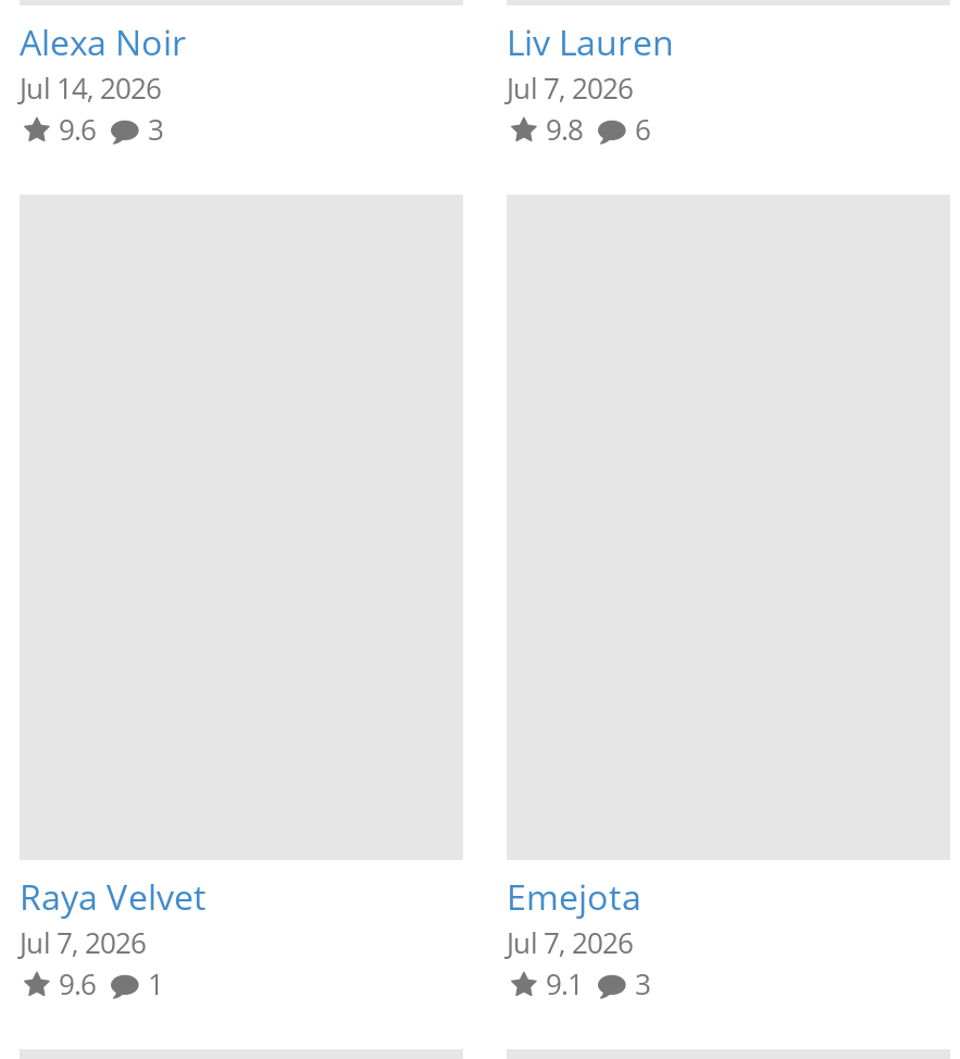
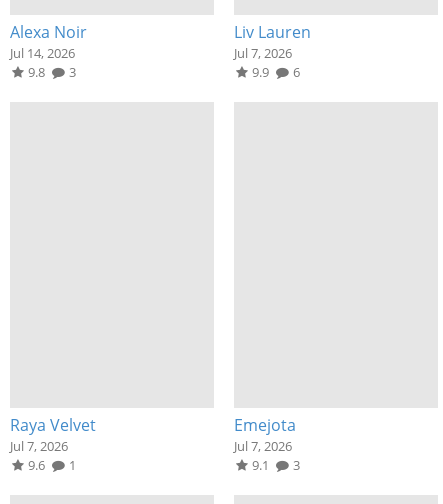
- 9.6 3
+ 9.8 3

- 9.8 6
+ 9.9 6
